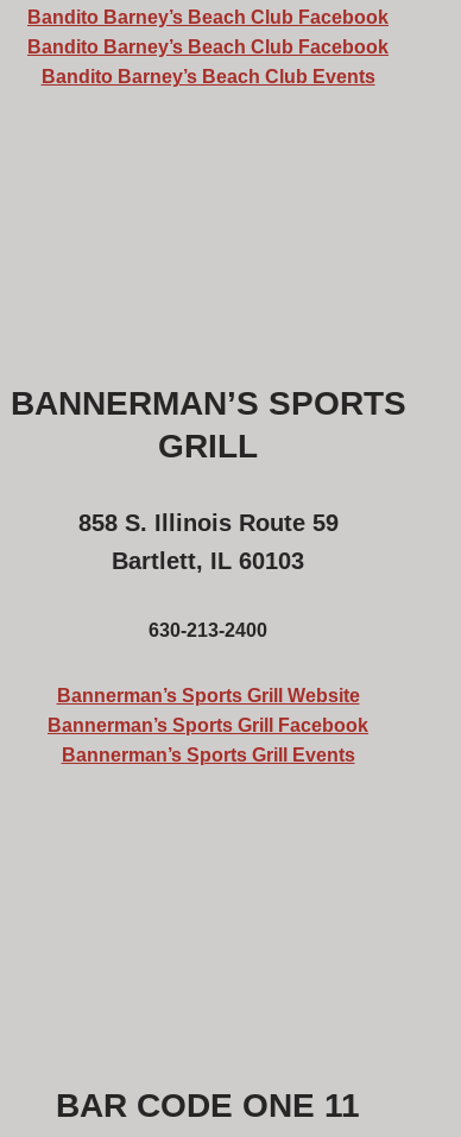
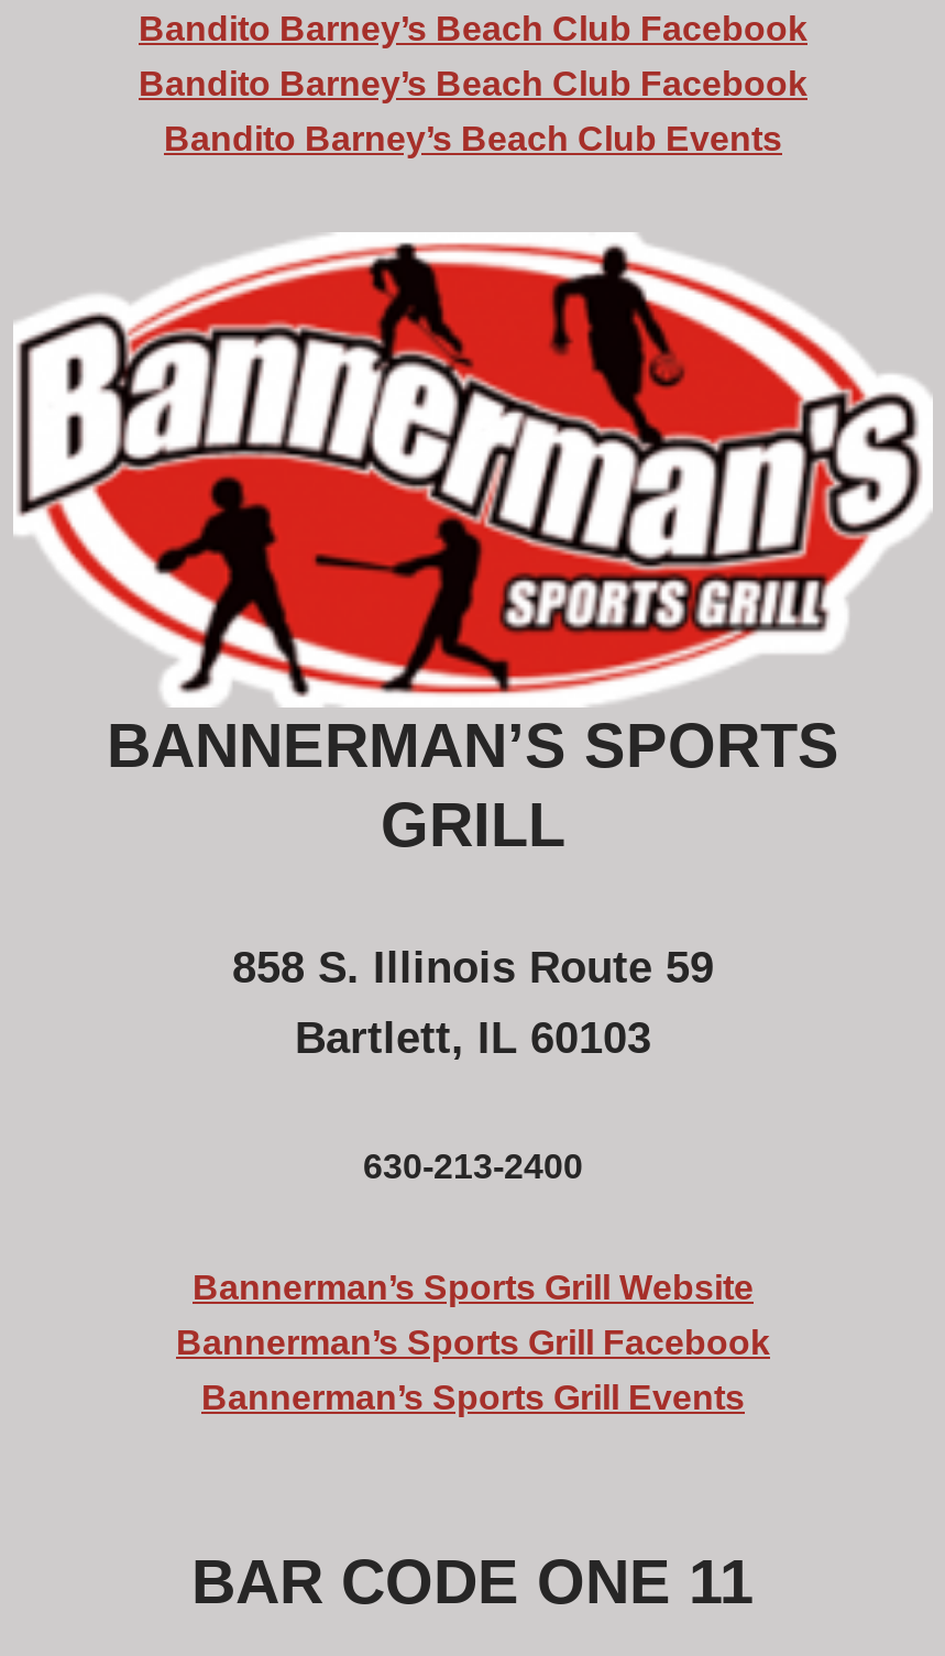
+ [image]
